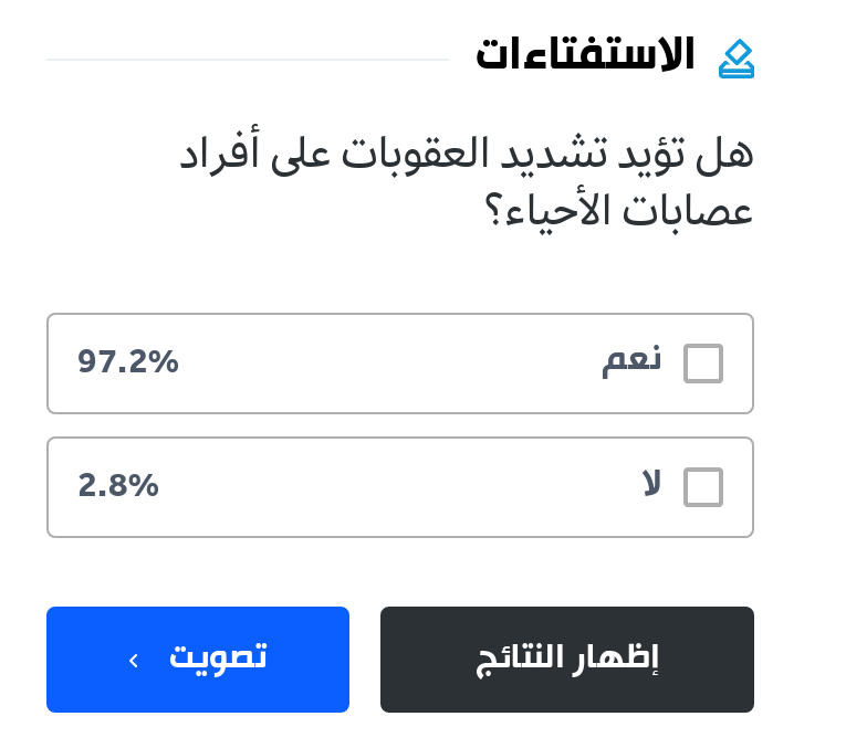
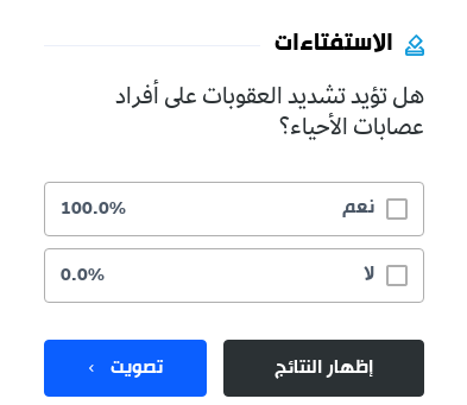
- 97.2%
+ 100.0%

- 2.8%
+ 0.0%
